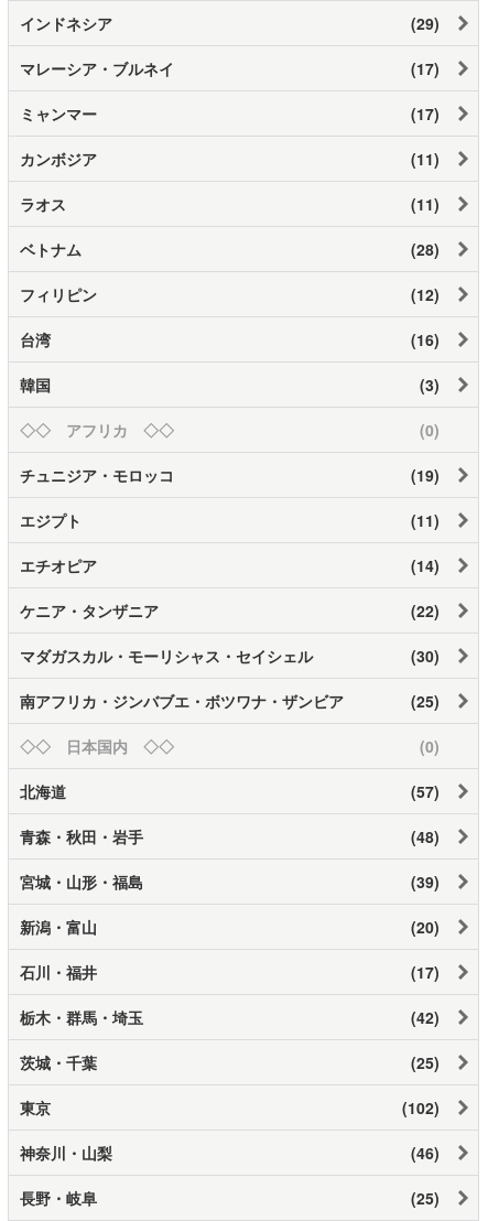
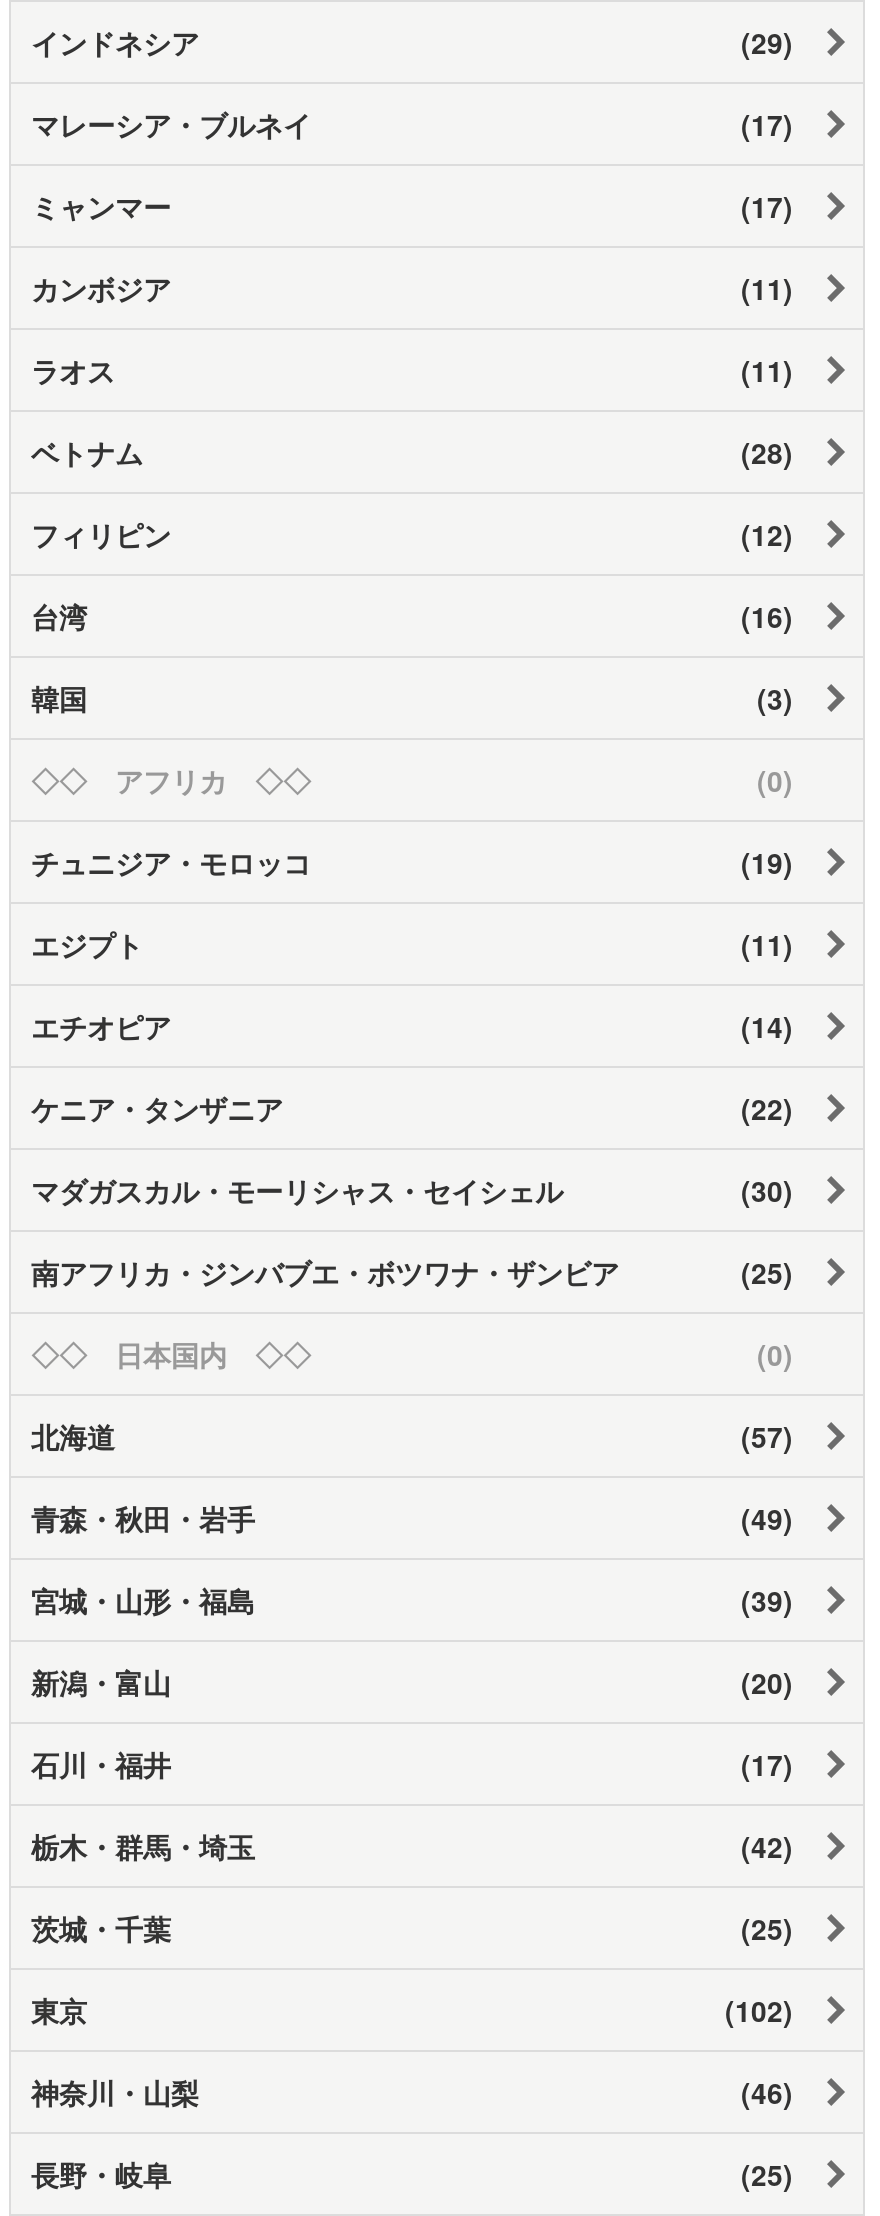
- (48)
+ (49)
